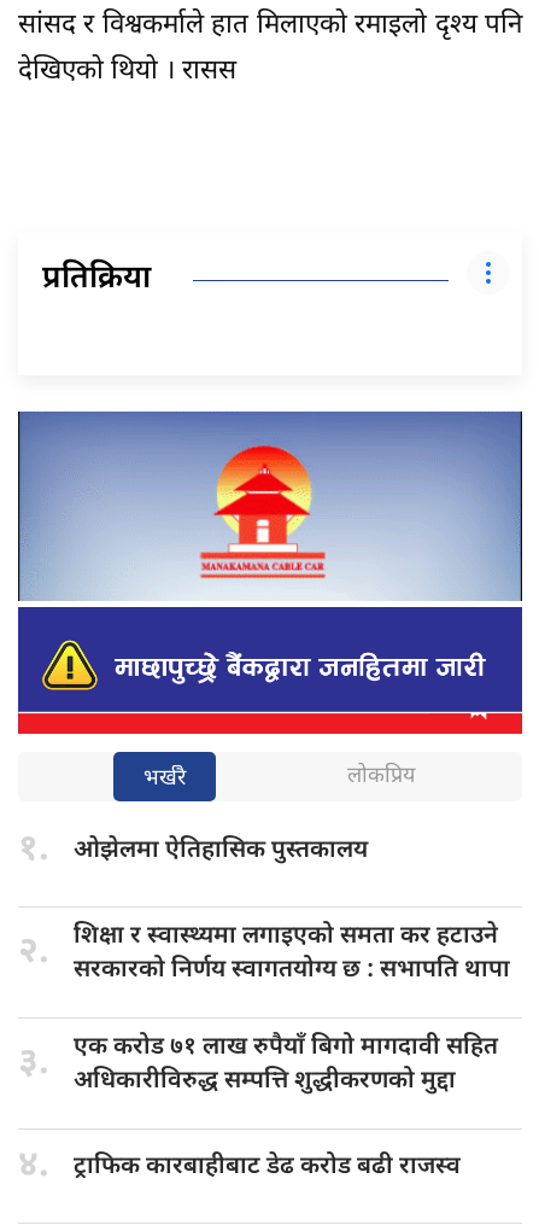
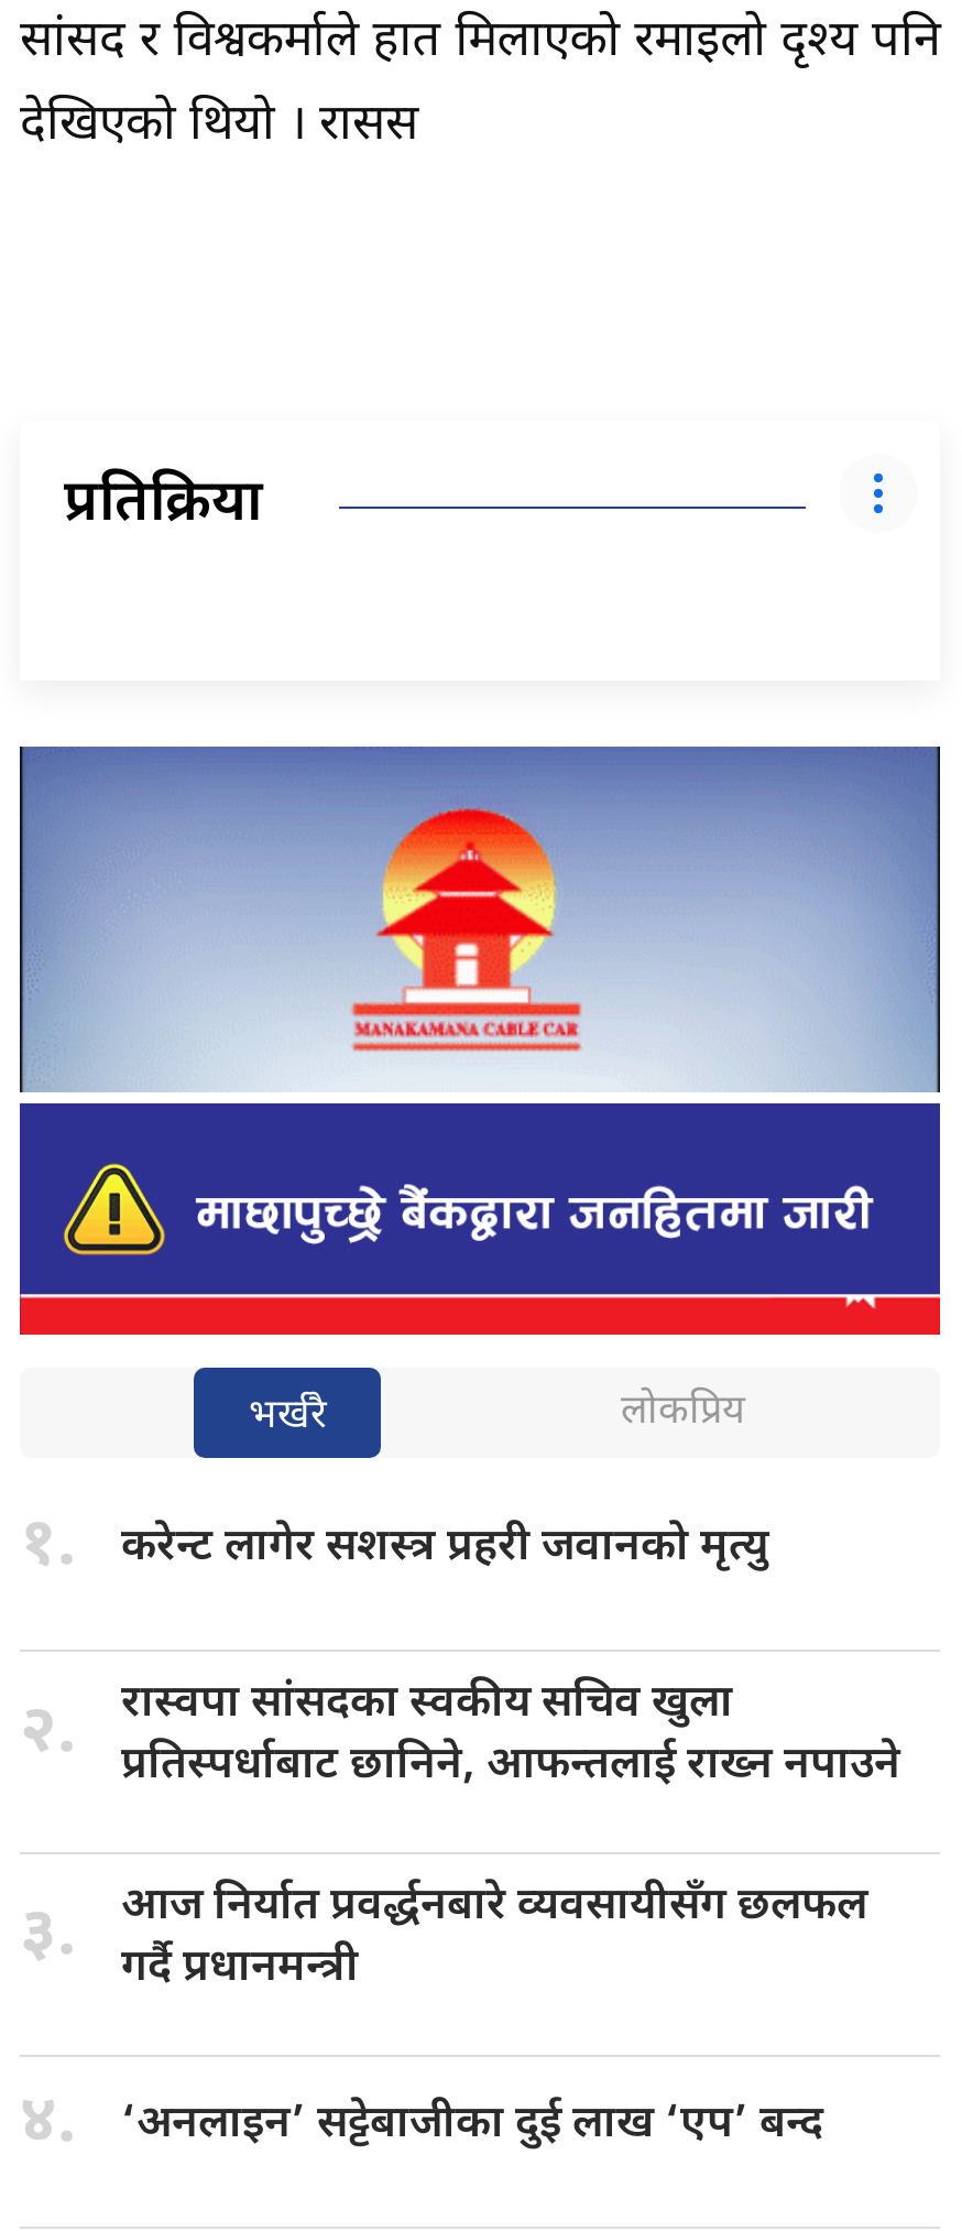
- ओझेलमा ऐतिहासिक पुस्तकालय
+ करेन्ट लागेर सशस्त्र प्रहरी जवानको मृत्यु

- शिक्षा र स्वास्थ्यमा लगाइएको समता कर हटाउने
- सरकारको निर्णय स्वागतयोग्य छ : सभापति थापा
+ रास्वपा सांसदका स्वकीय सचिव खुला
+ प्रतिस्पर्धाबाट छानिने, आफन्तलाई राख्न नपाउने

- एक करोड ७१ लाख रुपैयाँ बिगो मागदावी सहित
- अधिकारीविरुद्ध सम्पत्ति शुद्धीकरणको मुद्दा
+ आज निर्यात प्रवर्द्धनबारे व्यवसायीसँग छलफल
+ गर्दै प्रधानमन्त्री

- ट्राफिक कारबाहीबाट डेढ करोड बढी राजस्व
+ ‘अनलाइन’ सट्टेबाजीका दुई लाख ‘एप’ बन्द
